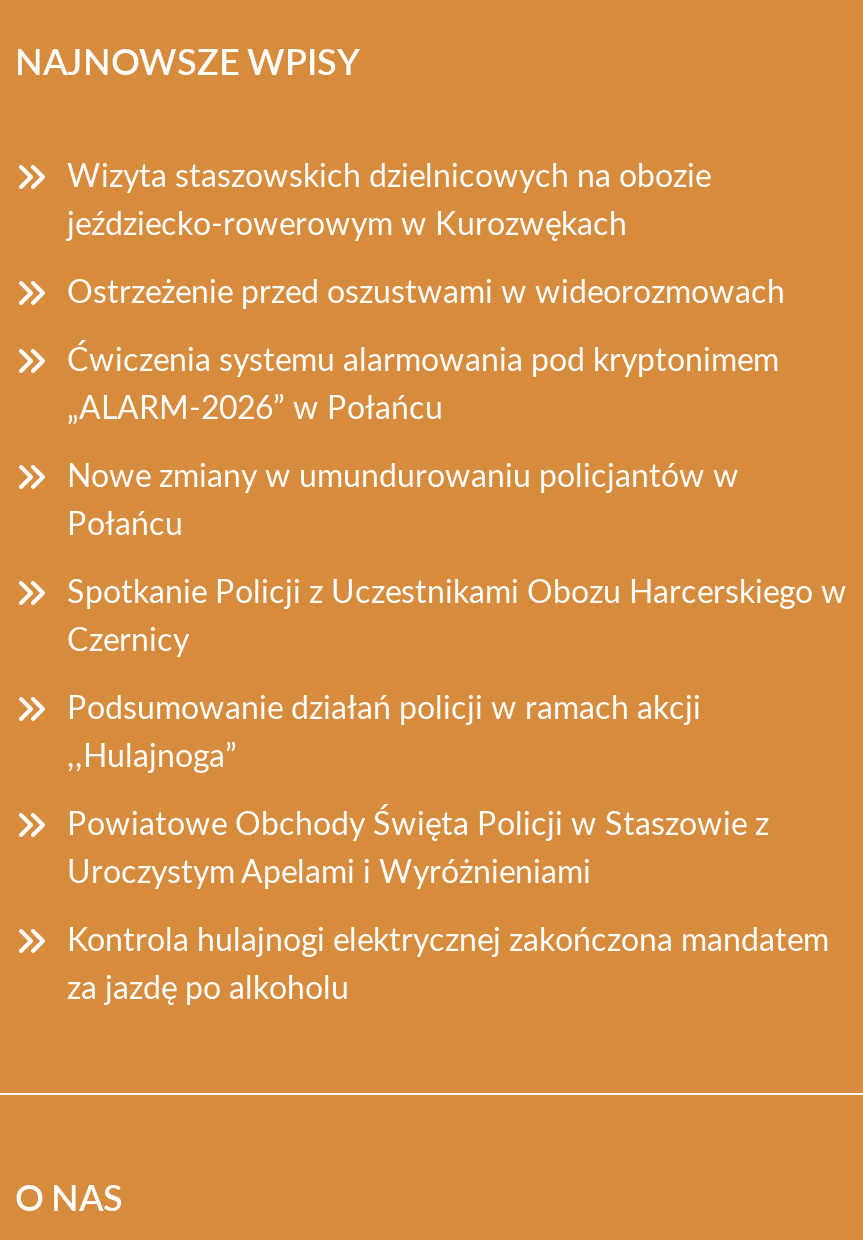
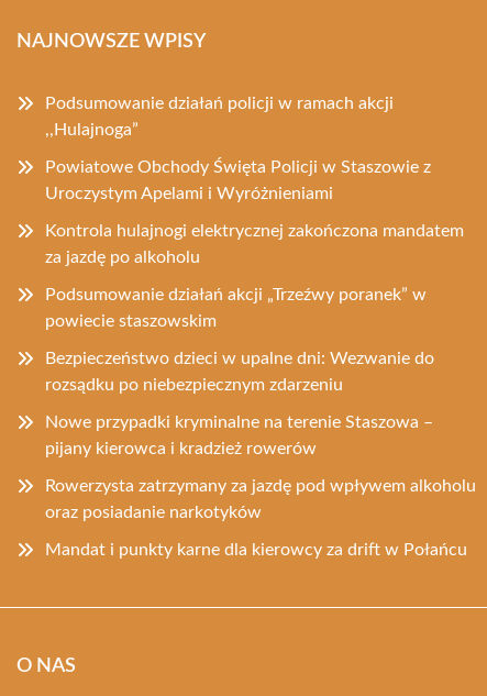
- Wizyta staszowskich dzielnicowych na obozie
- jeździecko-rowerowym w Kurozwękach
- Ostrzeżenie przed oszustwami w wideorozmowach
- Ćwiczenia systemu alarmowania pod kryptonimem
- „ALARM-2026” w Połańcu
- Nowe zmiany w umundurowaniu policjantów w
- Połańcu
- Spotkanie Policji z Uczestnikami Obozu Harcerskiego w
- Czernicy

moved up: Podsumowanie działań policji w ramach akcji | ,,Hulajnoga” | Powiatowe Obchody Święta Policji w Staszowie z | Uroczystym Apelami i Wyróżnieniami | Kontrola hulajnogi elektrycznej zakończona mandatem | za jazdę po alkoholu

+ Podsumowanie działań akcji „Trzeźwy poranek” w
+ powiecie staszowskim
+ Bezpieczeństwo dzieci w upalne dni: Wezwanie do
+ rozsądku po niebezpiecznym zdarzeniu
+ Nowe przypadki kryminalne na terenie Staszowa –
+ pijany kierowca i kradzież rowerów
+ Rowerzysta zatrzymany za jazdę pod wpływem alkoholu
+ oraz posiadanie narkotyków
+ Mandat i punkty karne dla kierowcy za drift w Połańcu
